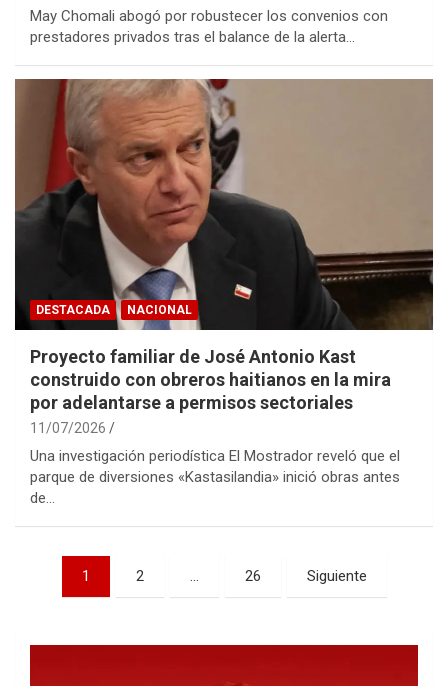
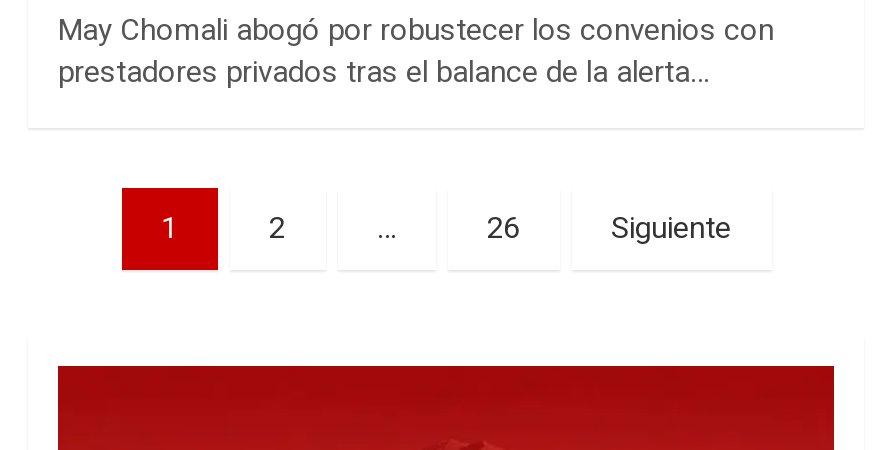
- [image]
- DESTACADA
- NACIONAL
- Proyecto familiar de José Antonio Kast
- construido con obreros haitianos en la mira
- por adelantarse a permisos sectoriales
- 11/07/2026
- Una investigación periodística El Mostrador reveló que el
- parque de diversiones «Kastasilandia» inició obras antes
- de…
